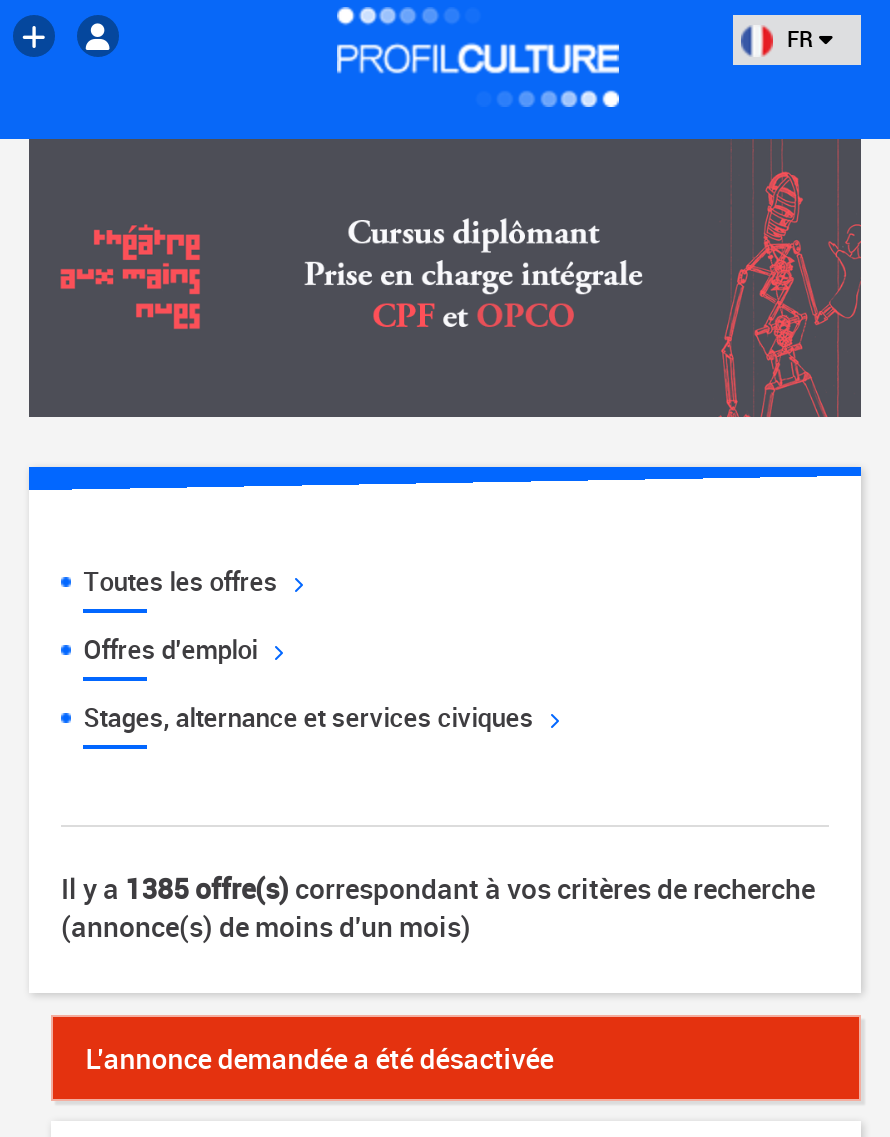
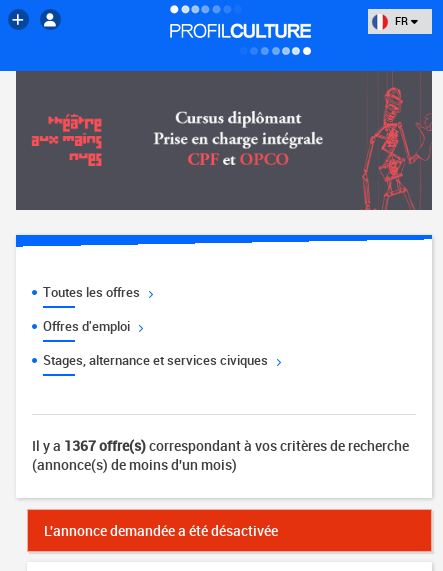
- Il y a 1385 offre(s) correspondant à vos critères de recherche
+ Il y a 1367 offre(s) correspondant à vos critères de recherche
